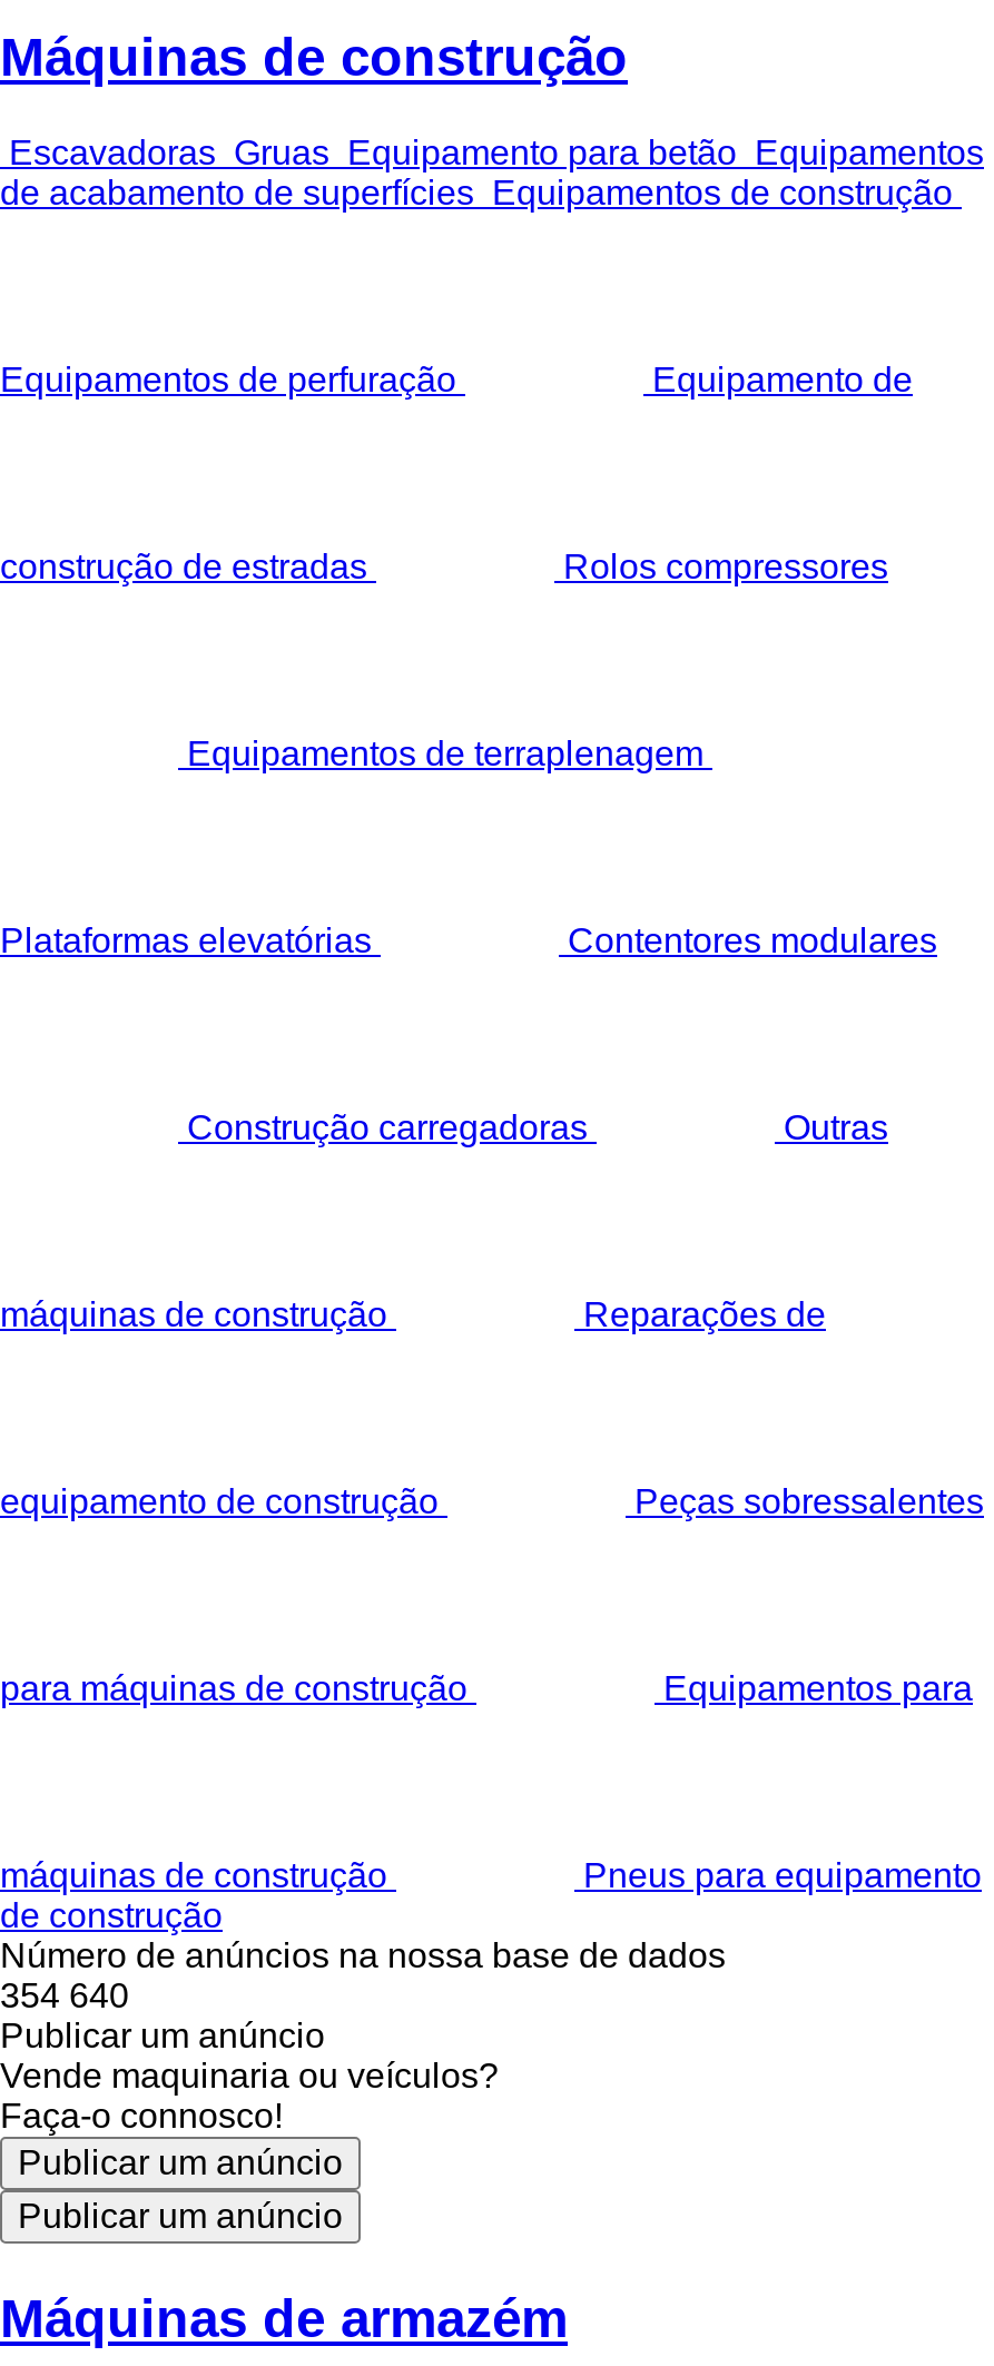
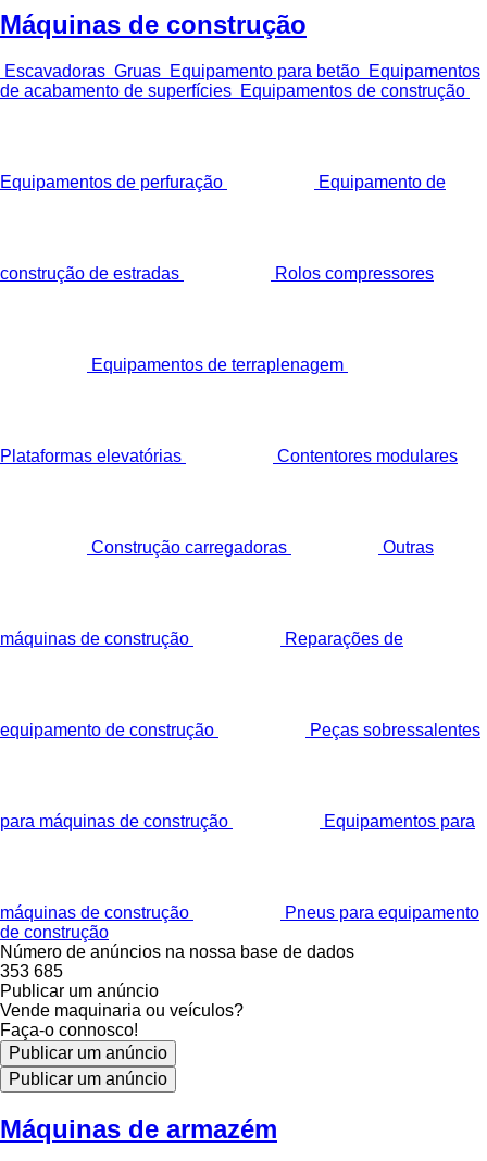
- 354 640
+ 353 685
